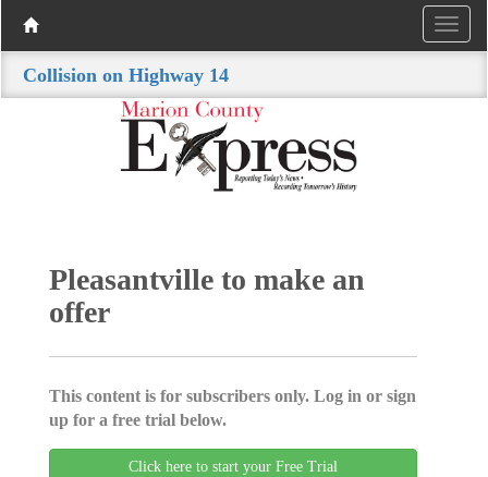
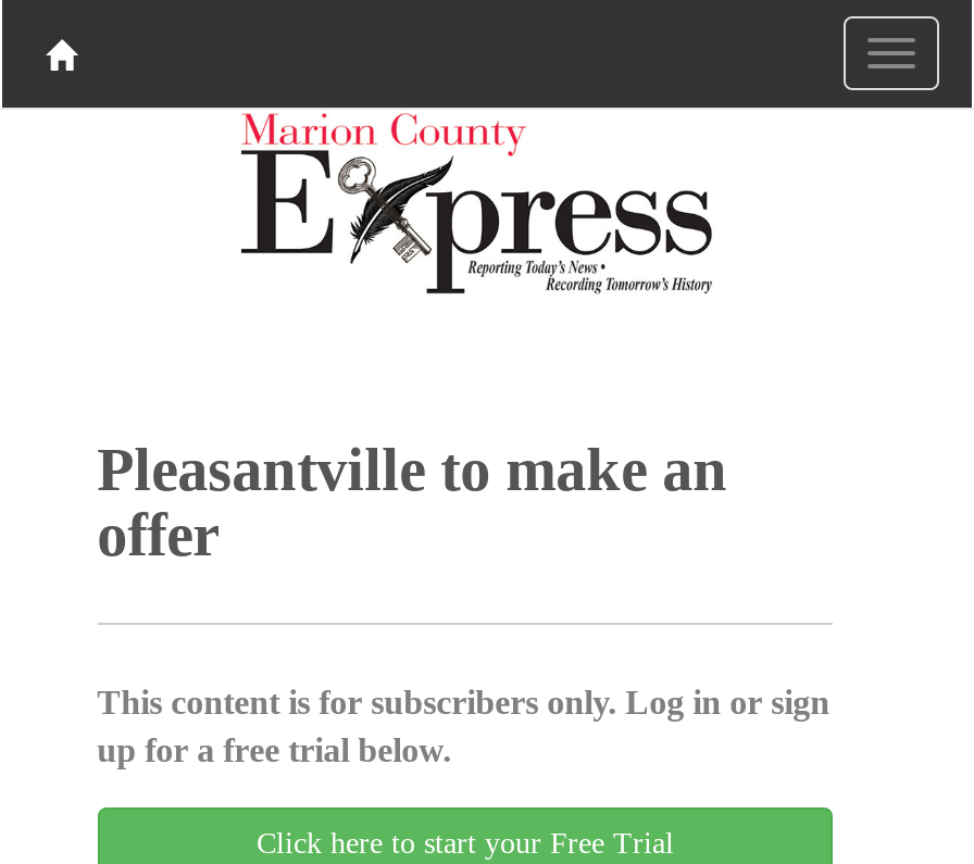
- Collision on Highway 14
